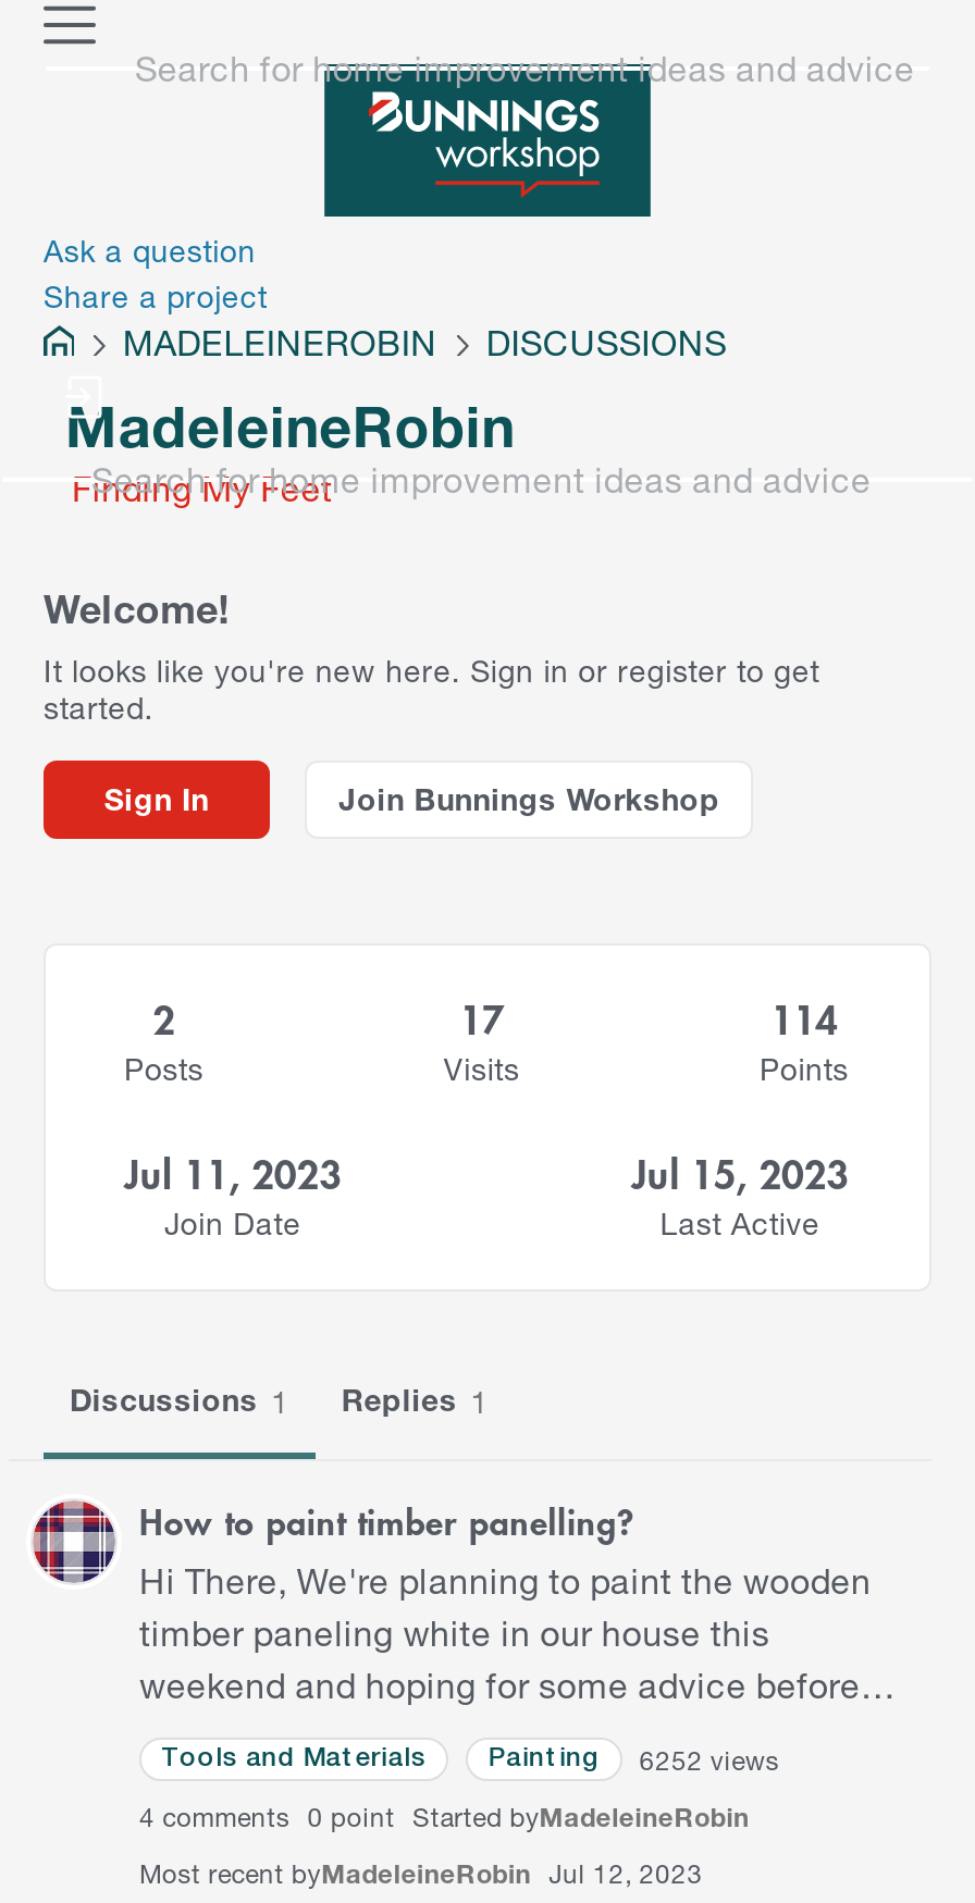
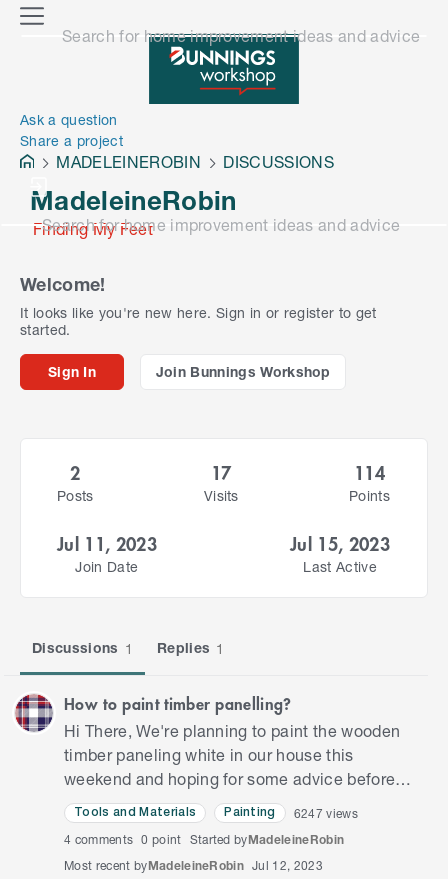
- Painting 6252 views
+ Painting 6247 views
